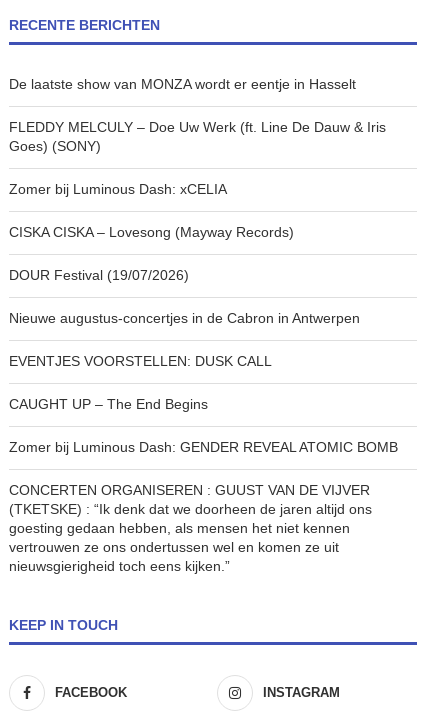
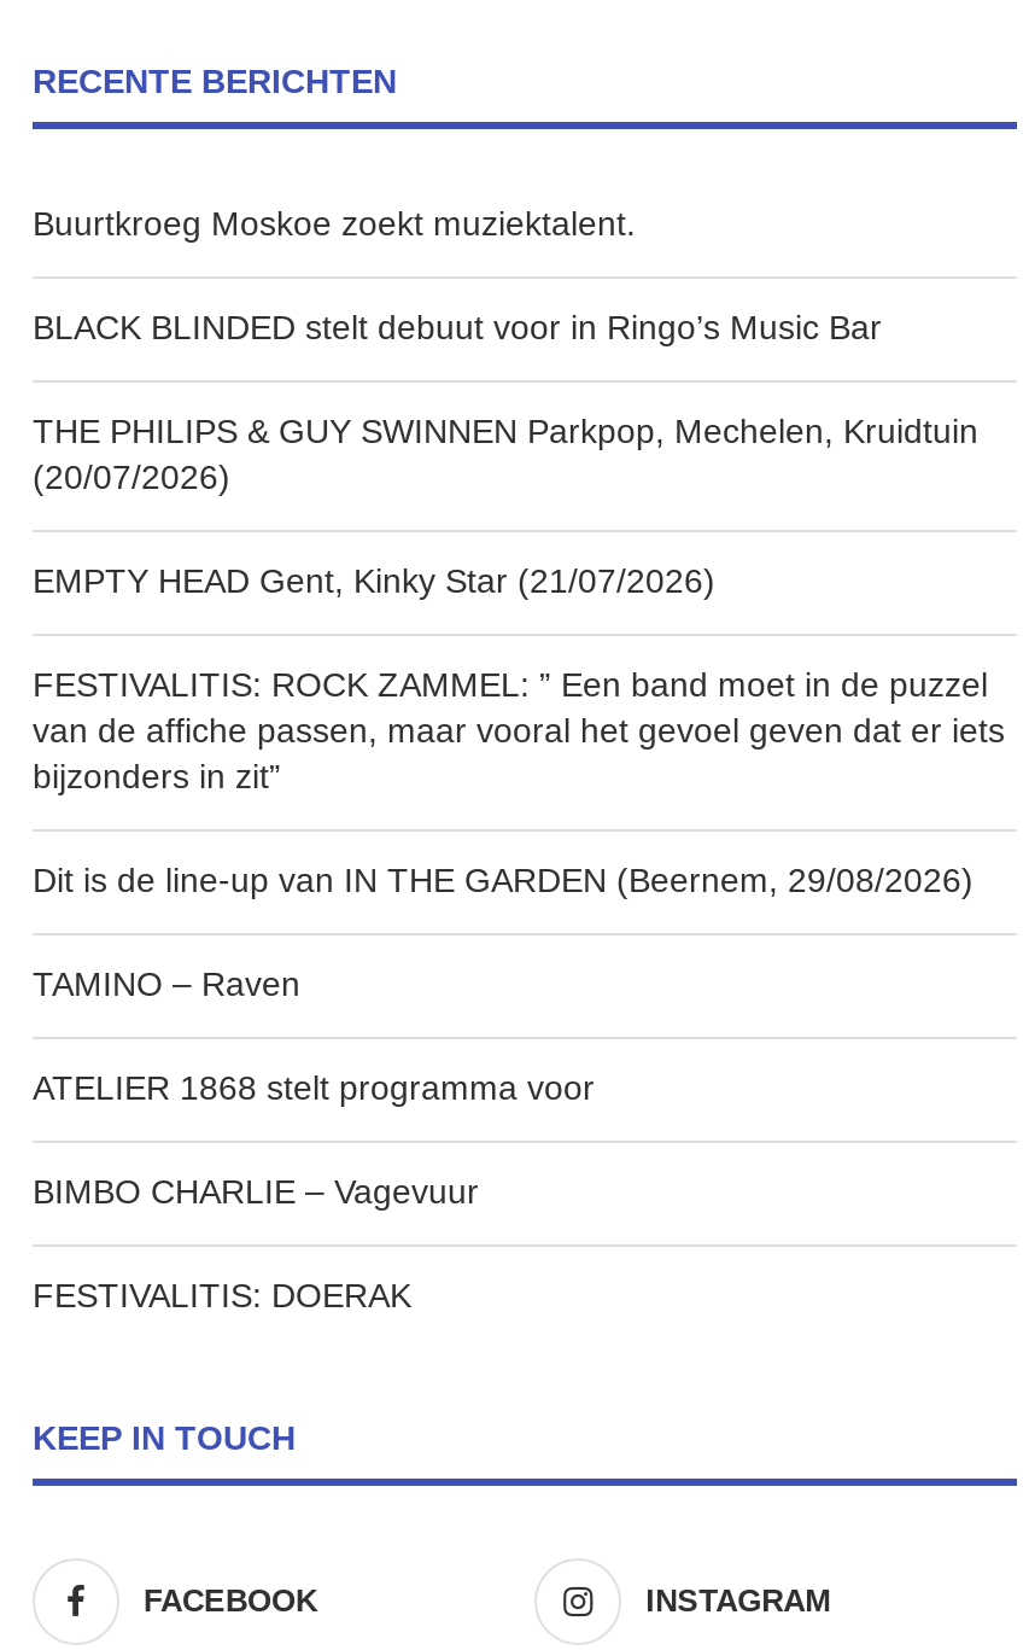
- De laatste show van MONZA wordt er eentje in Hasselt
+ Buurtkroeg Moskoe zoekt muziektalent.

- FLEDDY MELCULY – Doe Uw Werk (ft. Line De Dauw & Iris
- Goes) (SONY)
+ BLACK BLINDED stelt debuut voor in Ringo’s Music Bar

- Zomer bij Luminous Dash: xCELIA
+ THE PHILIPS & GUY SWINNEN Parkpop, Mechelen, Kruidtuin
+ (20/07/2026)

- CISKA CISKA – Lovesong (Mayway Records)
+ EMPTY HEAD Gent, Kinky Star (21/07/2026)

- DOUR Festival (19/07/2026)
+ FESTIVALITIS: ROCK ZAMMEL: ” Een band moet in de puzzel
+ van de affiche passen, maar vooral het gevoel geven dat er iets
+ bijzonders in zit”

- Nieuwe augustus-concertjes in de Cabron in Antwerpen
+ Dit is de line-up van IN THE GARDEN (Beernem, 29/08/2026)

- EVENTJES VOORSTELLEN: DUSK CALL
+ TAMINO – Raven

- CAUGHT UP – The End Begins
+ ATELIER 1868 stelt programma voor

- Zomer bij Luminous Dash: GENDER REVEAL ATOMIC BOMB
+ BIMBO CHARLIE – Vagevuur

- CONCERTEN ORGANISEREN : GUUST VAN DE VIJVER
- (TKETSKE) : “Ik denk dat we doorheen de jaren altijd ons
- goesting gedaan hebben, als mensen het niet kennen
- vertrouwen ze ons ondertussen wel en komen ze uit
- nieuwsgierigheid toch eens kijken.”
+ FESTIVALITIS: DOERAK
